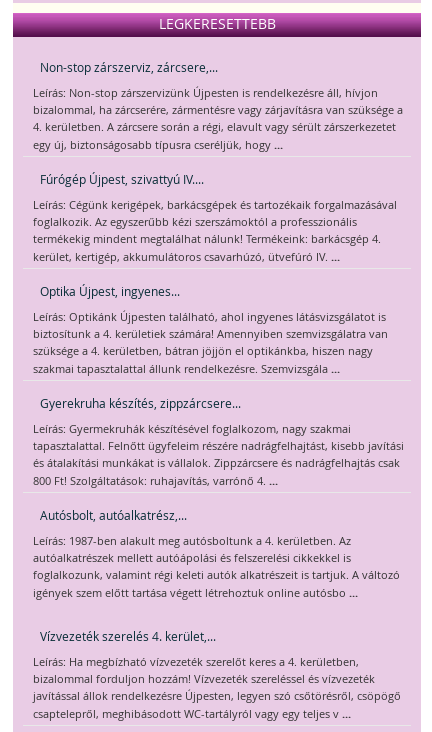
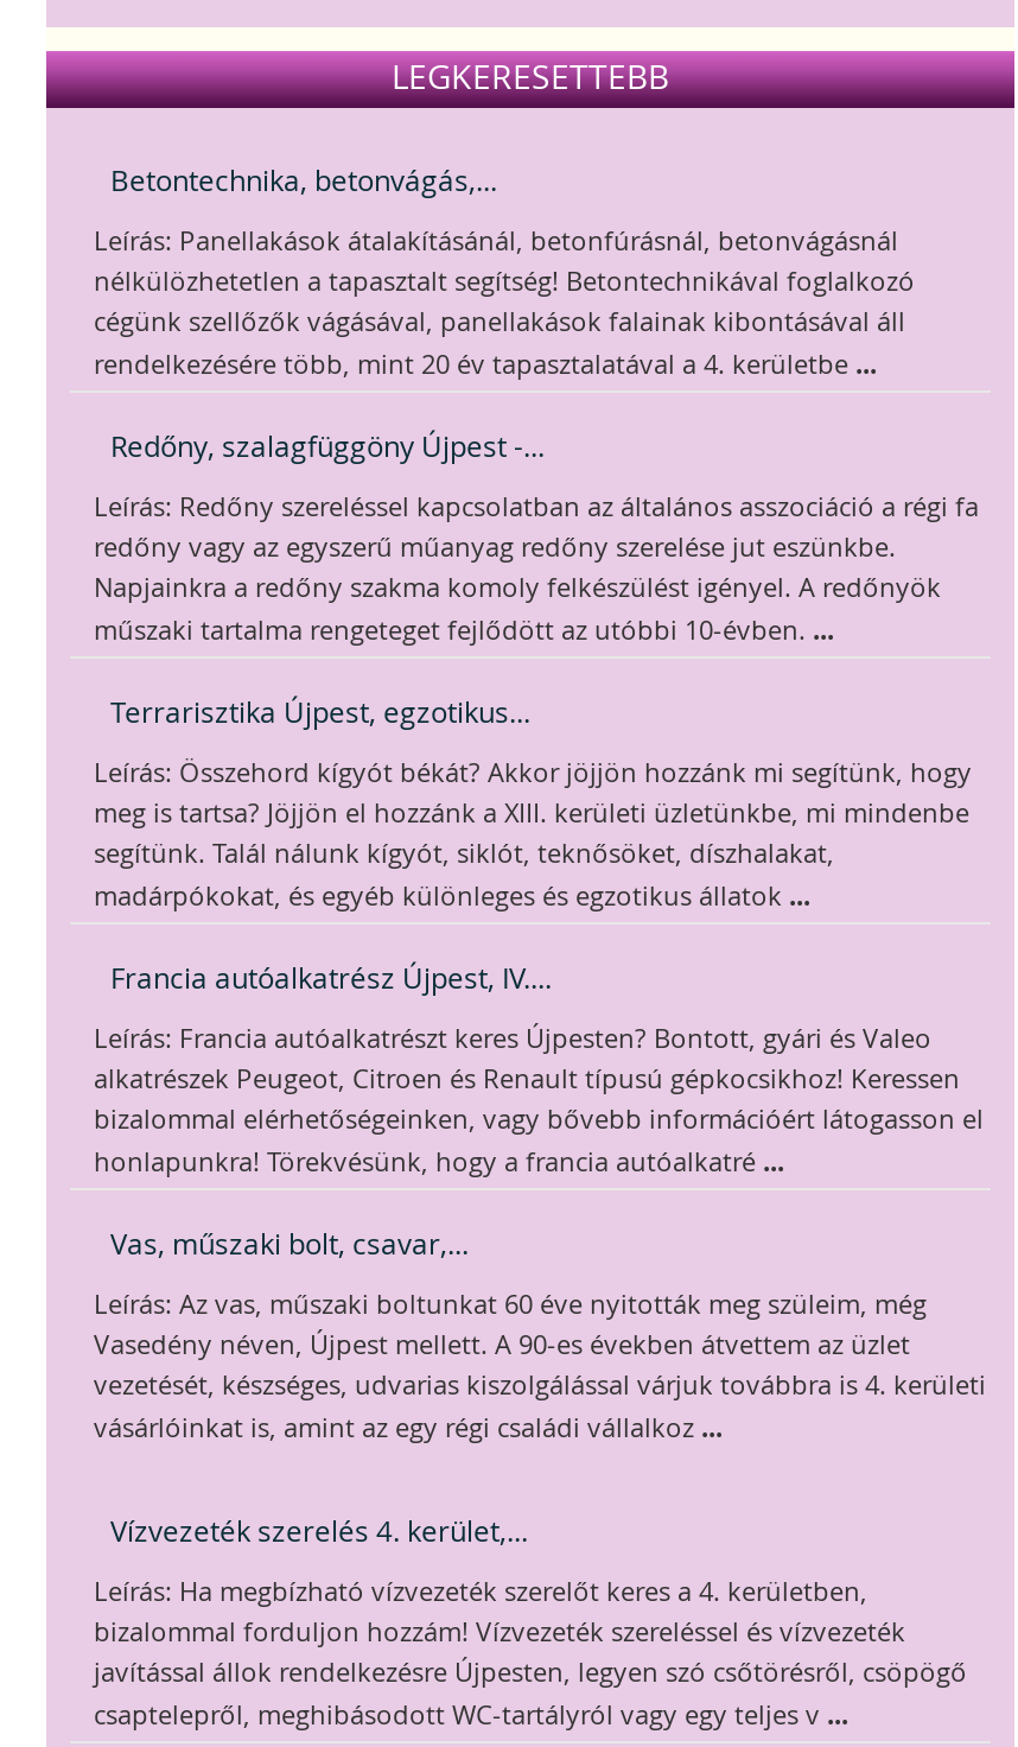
- Non-stop zárszerviz, zárcsere,...
+ Betontechnika, betonvágás,...

- Leírás: Non-stop zárszervizünk Újpesten is rendelkezésre áll, hívjon
- bizalommal, ha zárcserére, zármentésre vagy zárjavításra van szüksége a
- 4. kerületben. A zárcsere során a régi, elavult vagy sérült zárszerkezetet
- egy új, biztonságosabb típusra cseréljük, hogy...
+ Leírás: Panellakások átalakításánál, betonfúrásnál, betonvágásnál
+ nélkülözhetetlen a tapasztalt segítség! Betontechnikával foglalkozó
+ cégünk szellőzők vágásával, panellakások falainak kibontásával áll
+ rendelkezésére több, mint 20 év tapasztalatával a 4. kerületbe...

- Fúrógép Újpest, szivattyú IV....
+ Redőny, szalagfüggöny Újpest -...

- Leírás: Cégünk kerigépek, barkácsgépek és tartozékaik forgalmazásával
- foglalkozik. Az egyszerűbb kézi szerszámoktól a professzionális
- termékekig mindent megtalálhat nálunk! Termékeink: barkácsgép 4.
- kerület, kertigép, akkumulátoros csavarhúzó, ütvefúró IV....
+ Leírás: Redőny szereléssel kapcsolatban az általános asszociáció a régi fa
+ redőny vagy az egyszerű műanyag redőny szerelése jut eszünkbe.
+ Napjainkra a redőny szakma komoly felkészülést igényel. A redőnyök
+ műszaki tartalma rengeteget fejlődött az utóbbi 10-évben....

- Optika Újpest, ingyenes...
+ Terrarisztika Újpest, egzotikus...

- Leírás: Optikánk Újpesten található, ahol ingyenes látásvizsgálatot is
- biztosítunk a 4. kerületiek számára! Amennyiben szemvizsgálatra van
- szüksége a 4. kerületben, bátran jöjjön el optikánkba, hiszen nagy
- szakmai tapasztalattal állunk rendelkezésre. Szemvizsgála...
+ Leírás: Összehord kígyót békát? Akkor jöjjön hozzánk mi segítünk, hogy
+ meg is tartsa? Jöjjön el hozzánk a XIII. kerületi üzletünkbe, mi mindenbe
+ segítünk. Talál nálunk kígyót, siklót, teknősöket, díszhalakat,
+ madárpókokat, és egyéb különleges és egzotikus állatok...

- Gyerekruha készítés, zippzárcsere...
+ Francia autóalkatrész Újpest, IV....

- Leírás: Gyermekruhák készítésével foglalkozom, nagy szakmai
- tapasztalattal. Felnőtt ügyfeleim részére nadrágfelhajtást, kisebb javítási
- és átalakítási munkákat is vállalok. Zippzárcsere és nadrágfelhajtás csak
- 800 Ft! Szolgáltatások: ruhajavítás, varrónő 4....
+ Leírás: Francia autóalkatrészt keres Újpesten? Bontott, gyári és Valeo
+ alkatrészek Peugeot, Citroen és Renault típusú gépkocsikhoz! Keressen
+ bizalommal elérhetőségeinken, vagy bővebb információért látogasson el
+ honlapunkra! Törekvésünk, hogy a francia autóalkatré...

- Autósbolt, autóalkatrész,...
+ Vas, műszaki bolt, csavar,...

- Leírás: 1987-ben alakult meg autósboltunk a 4. kerületben. Az
- autóalkatrészek mellett autóápolási és felszerelési cikkekkel is
- foglalkozunk, valamint régi keleti autók alkatrészeit is tartjuk. A változó
- igények szem előtt tartása végett létrehoztuk online autósbo...
+ Leírás: Az vas, műszaki boltunkat 60 éve nyitották meg szüleim, még
+ Vasedény néven, Újpest mellett. A 90-es években átvettem az üzlet
+ vezetését, készséges, udvarias kiszolgálással várjuk továbbra is 4. kerületi
+ vásárlóinkat is, amint az egy régi családi vállalkoz...
